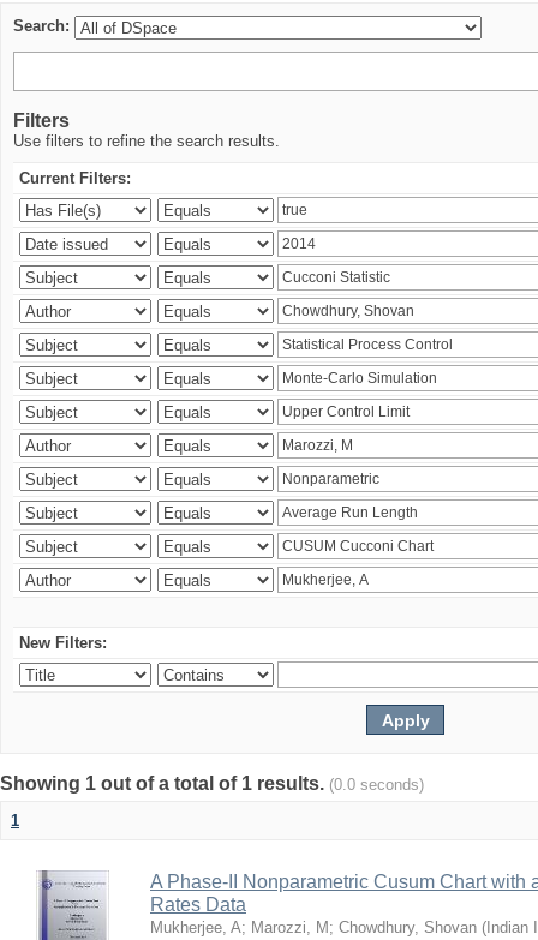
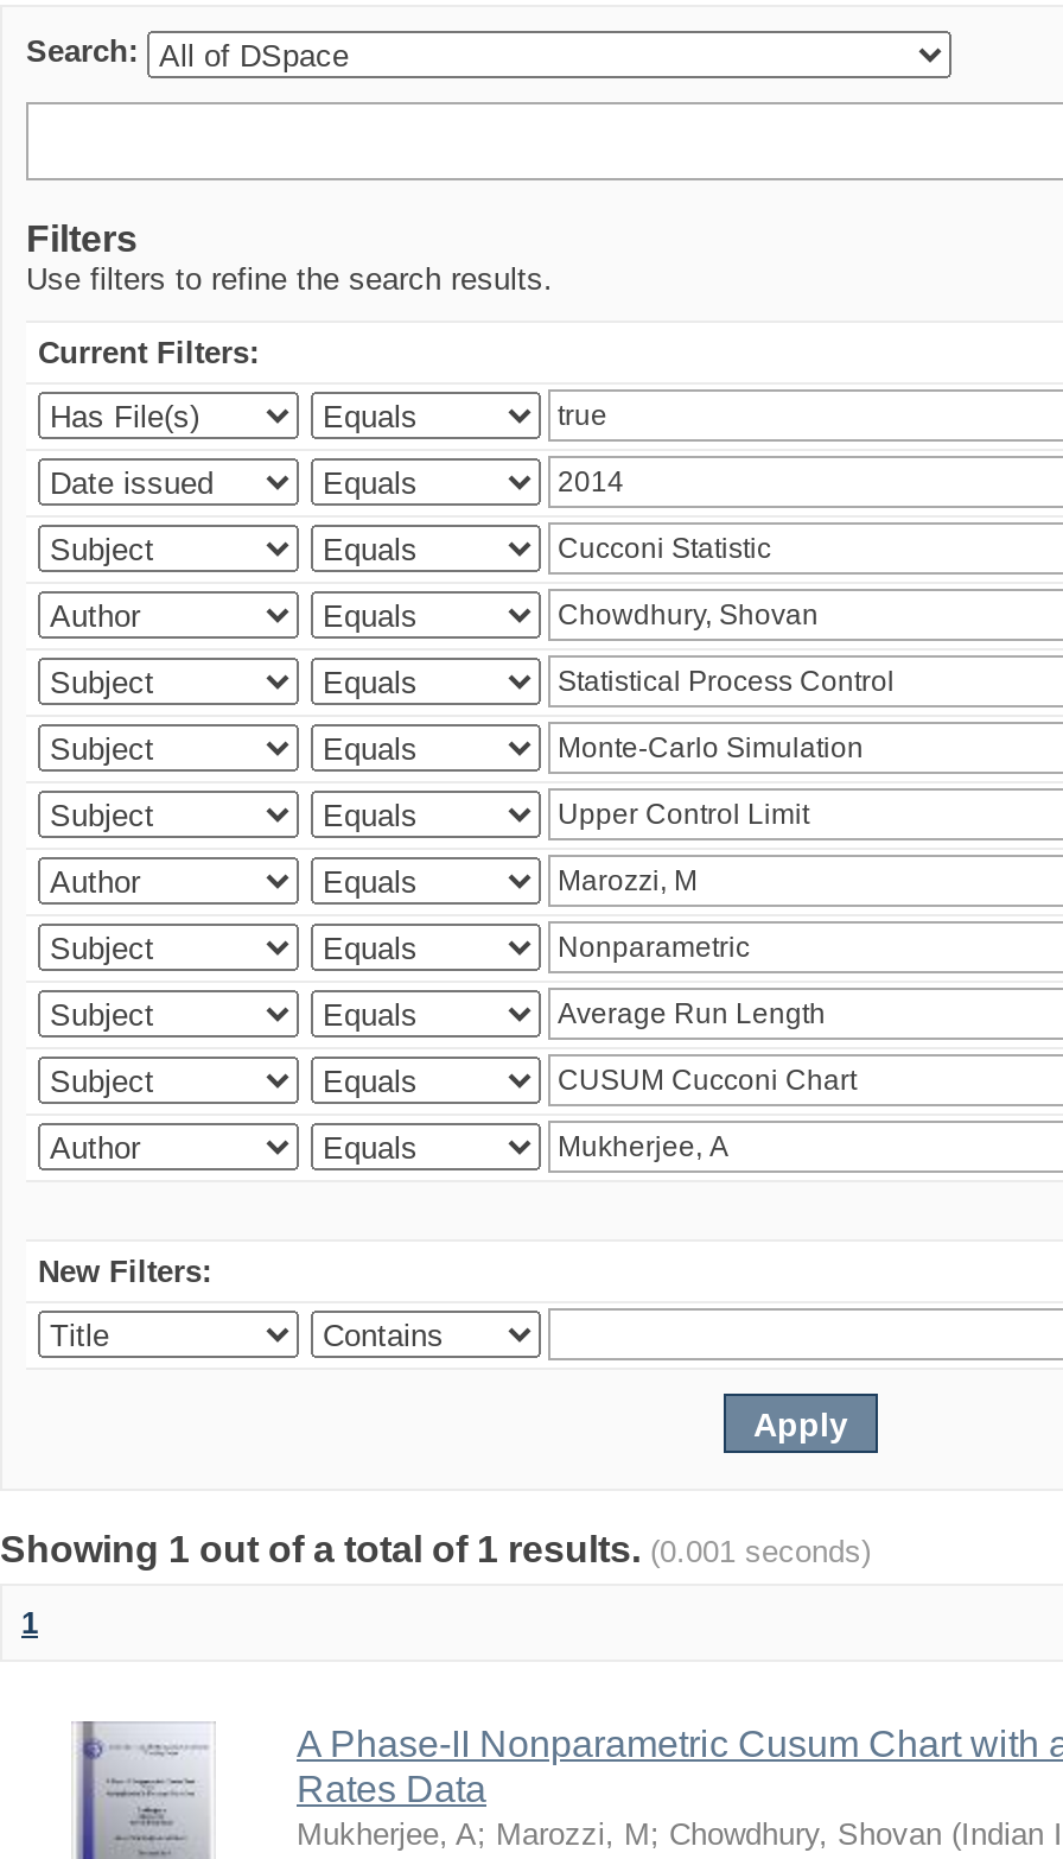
- Showing 1 out of a total of 1 results. (0.0 seconds)
+ Showing 1 out of a total of 1 results. (0.001 seconds)
